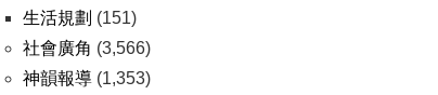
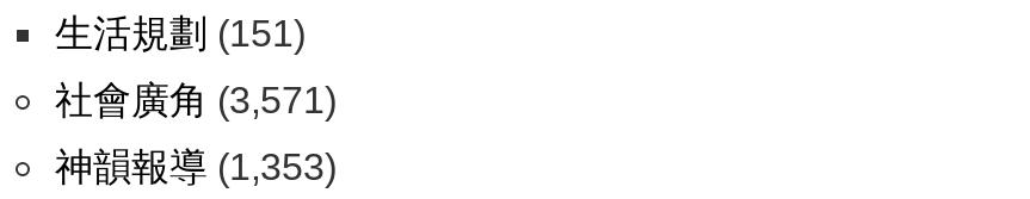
- 社會廣角(3,566)
+ 社會廣角(3,571)
